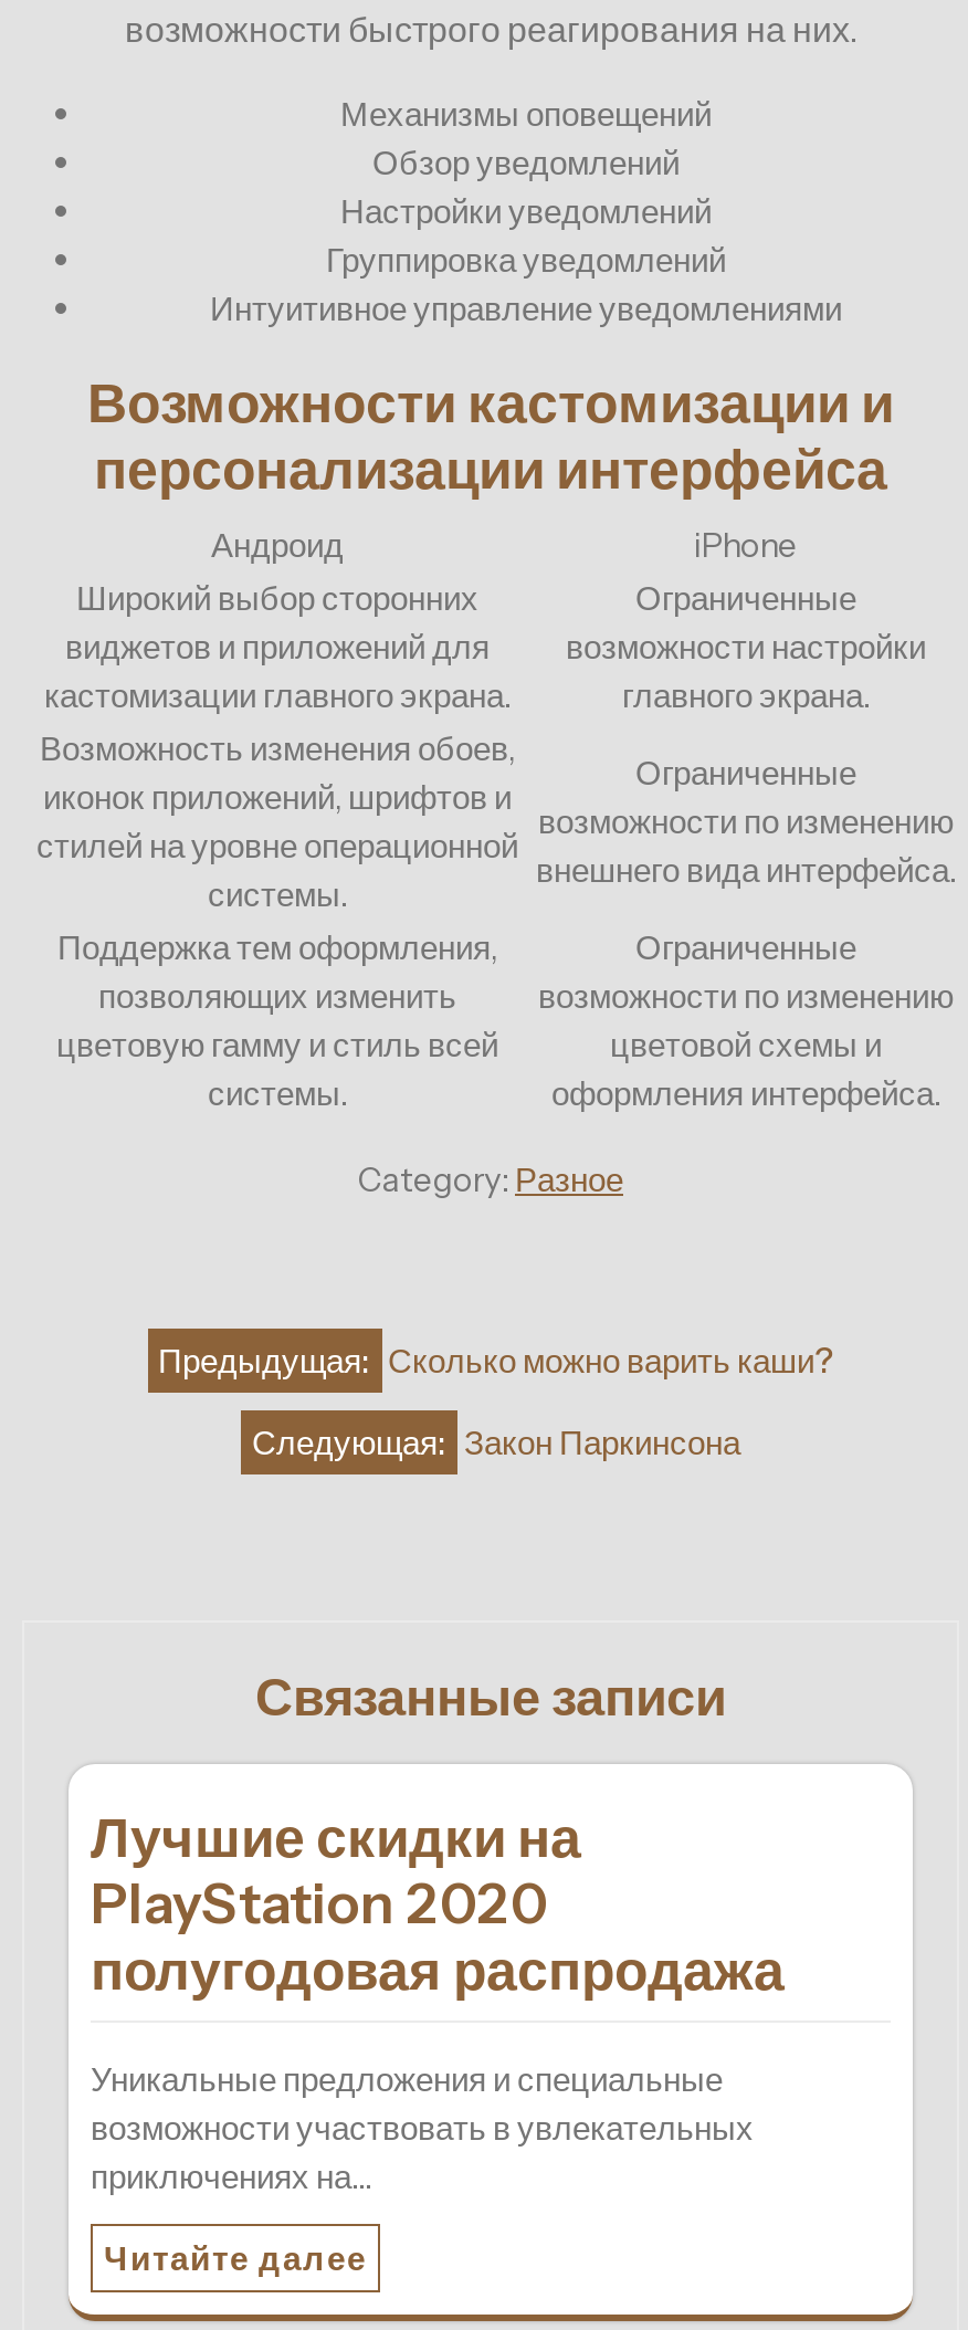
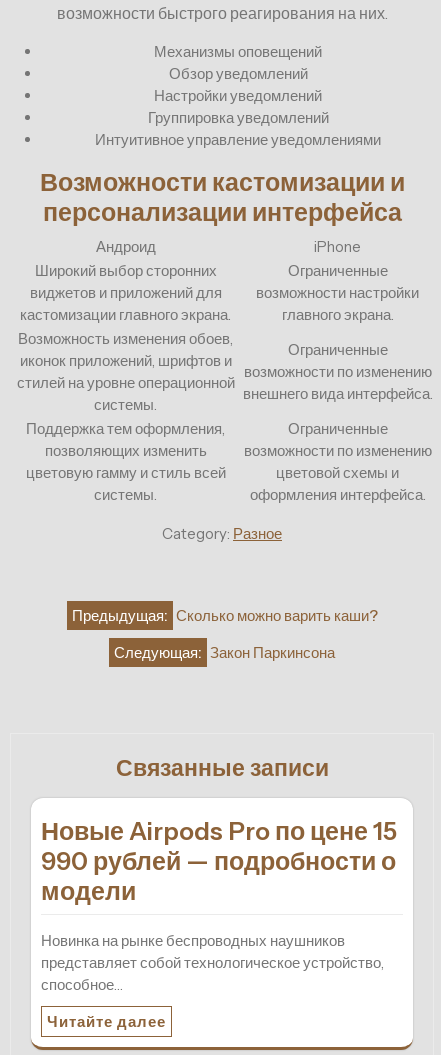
- Лучшие скидки на
- PlayStation 2020
- полугодовая распродажа
+ Новые Airpods Pro по цене 15
+ 990 рублей — подробности о
+ модели

- Уникальные предложения и специальные
- возможности участвовать в увлекательных
- приключениях на…
+ Новинка на рынке беспроводных наушников
+ представляет собой технологическое устройство,
+ способное…
